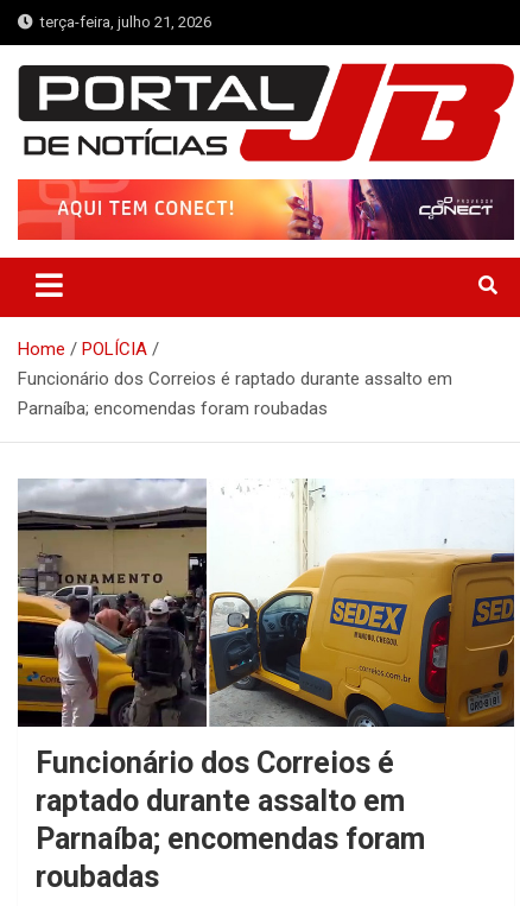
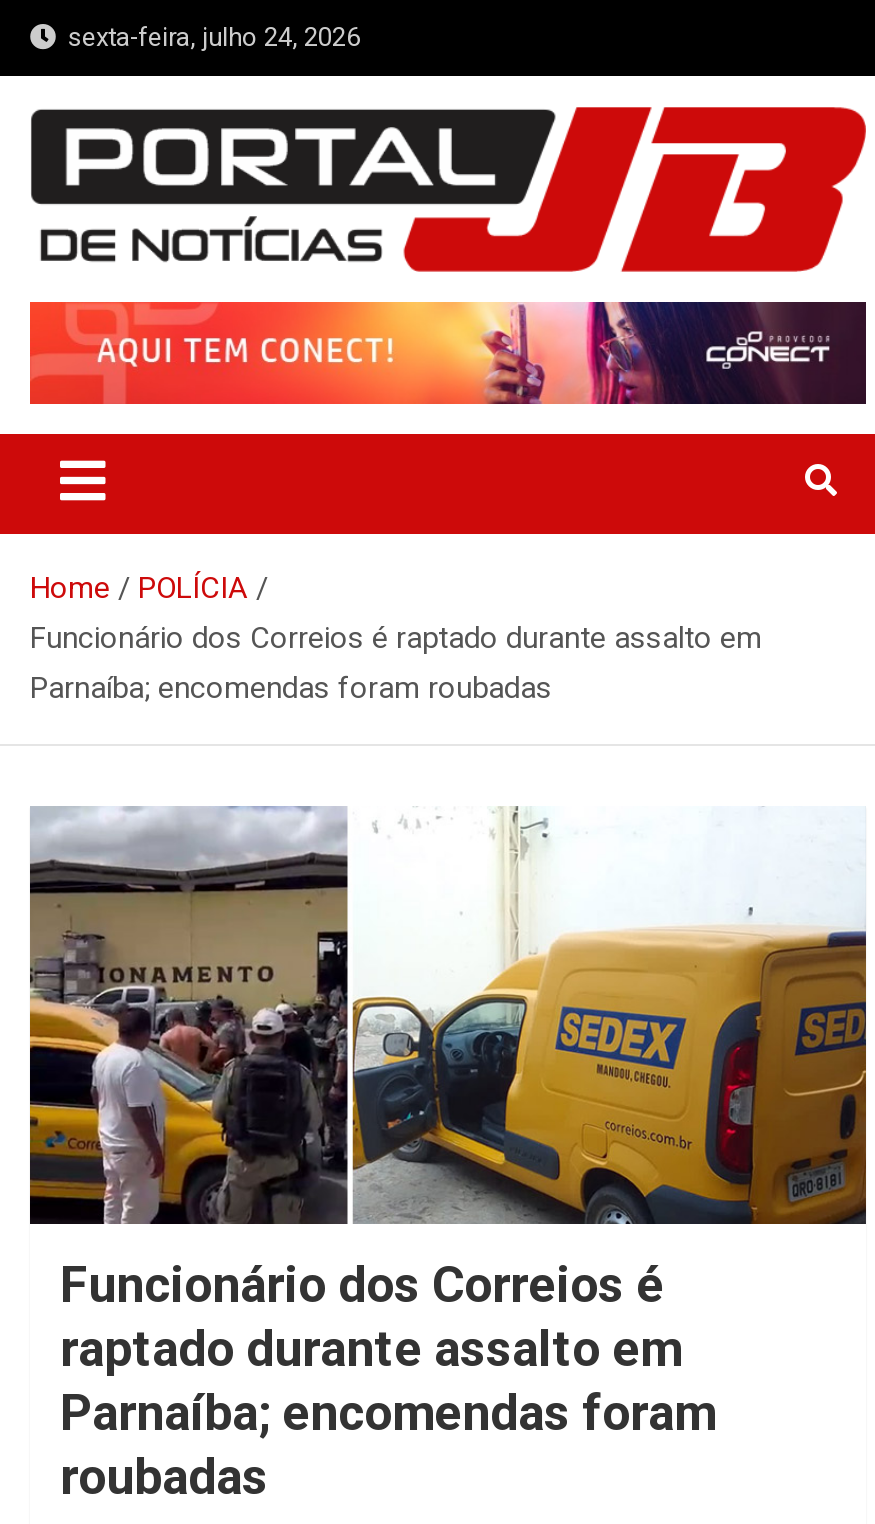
- terça-feira, julho 21, 2026
+ sexta-feira, julho 24, 2026
